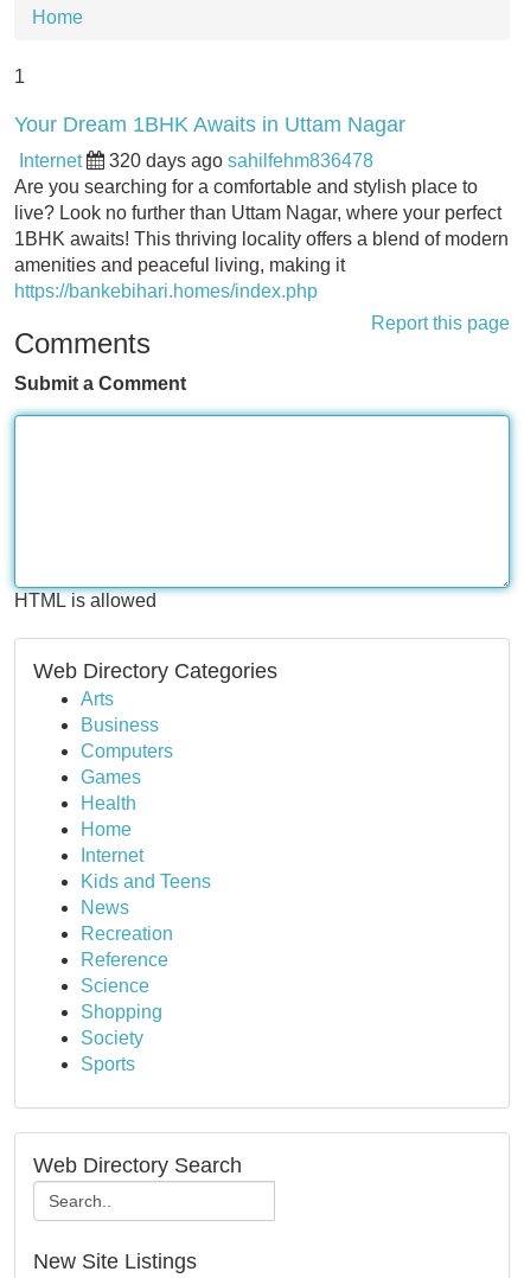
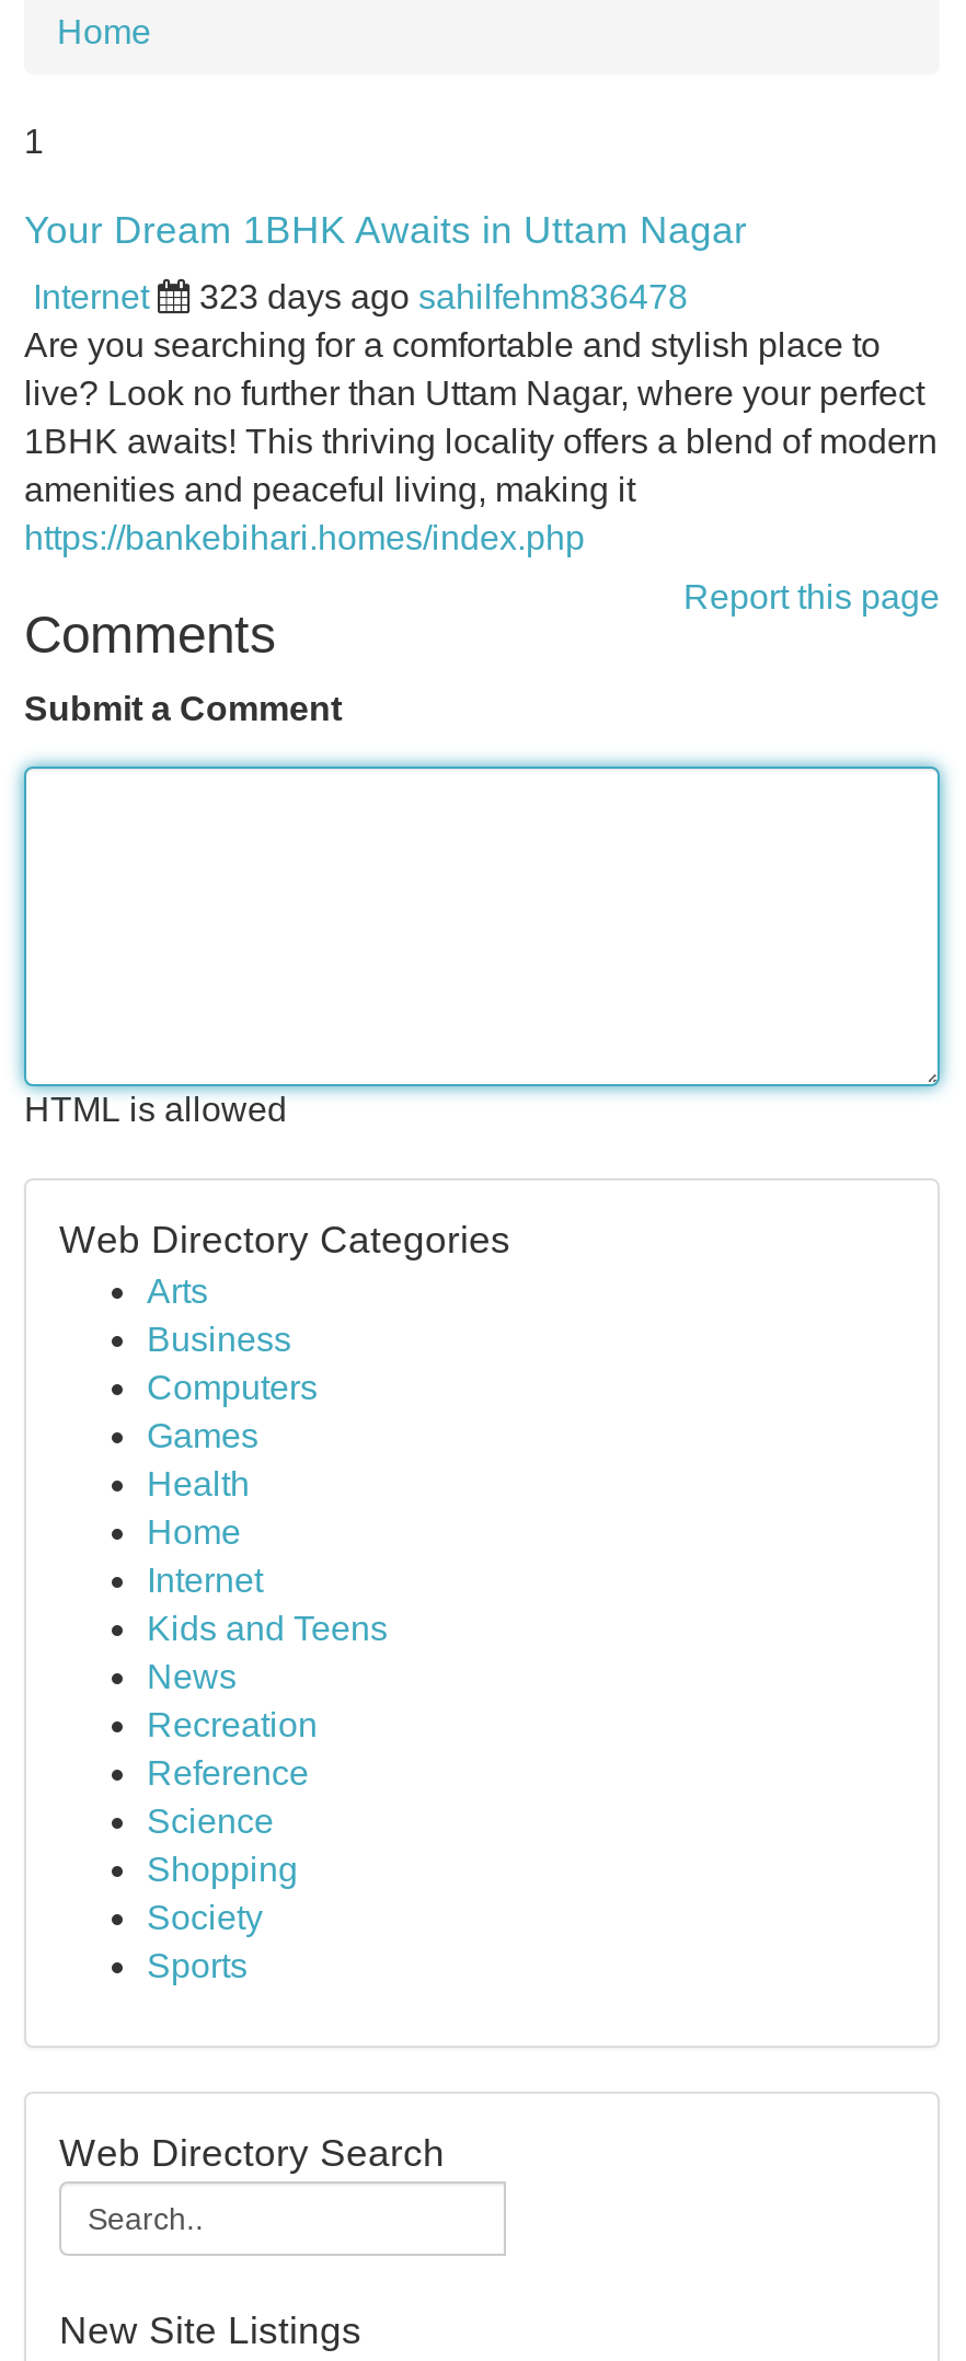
- 320 days ago sahilfehm836478
+ 323 days ago sahilfehm836478
